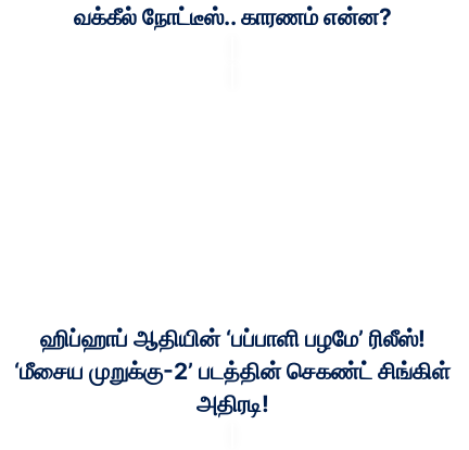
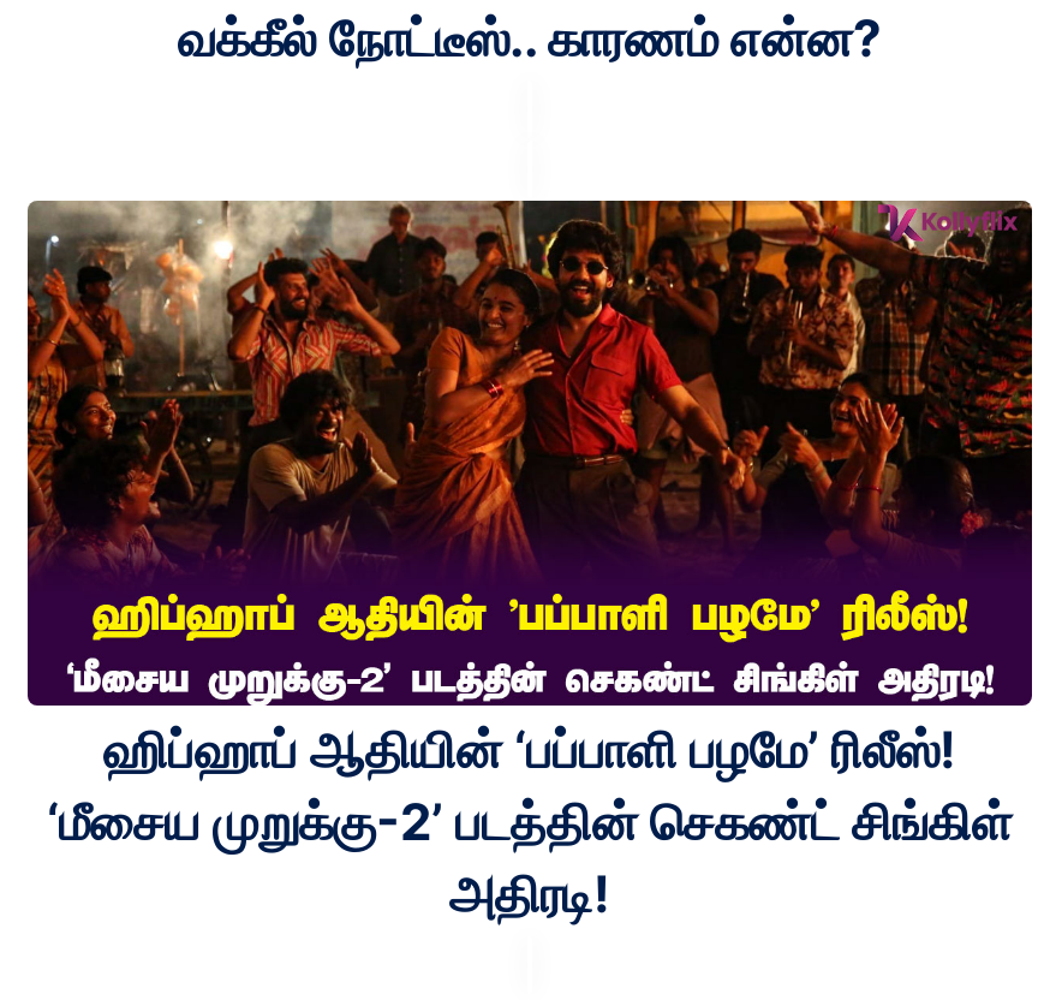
+ [image]
